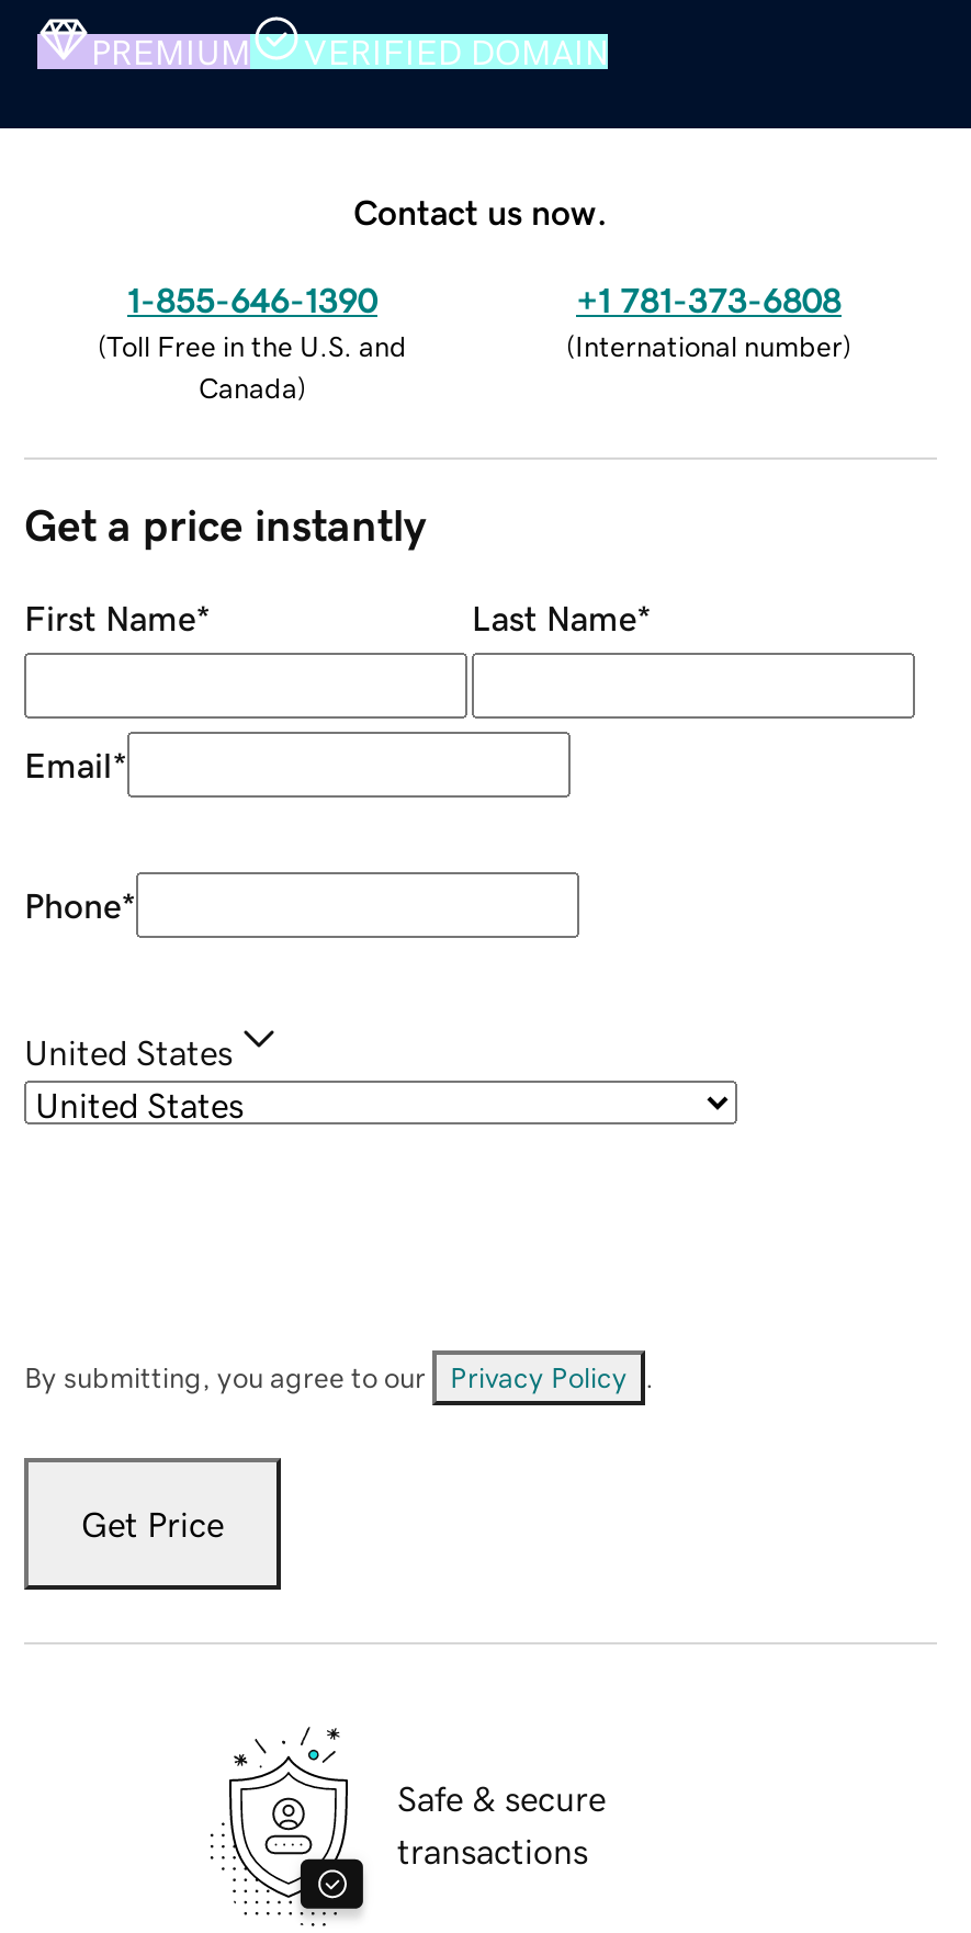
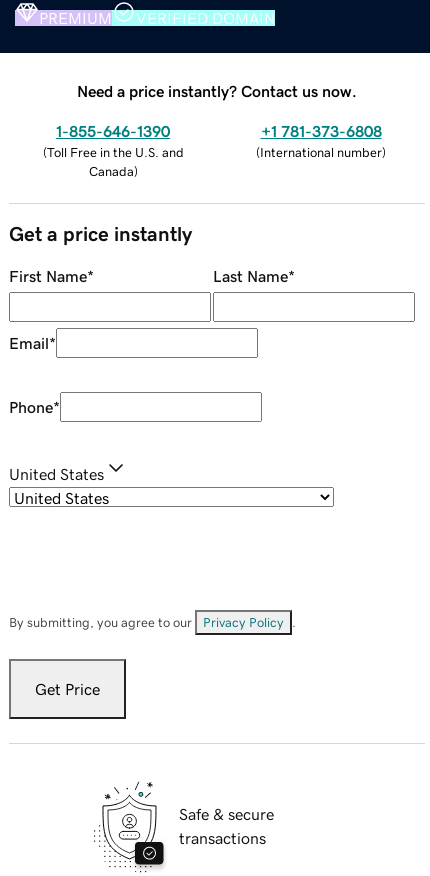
- Contact us now.
+ Need a price instantly? Contact us now.
